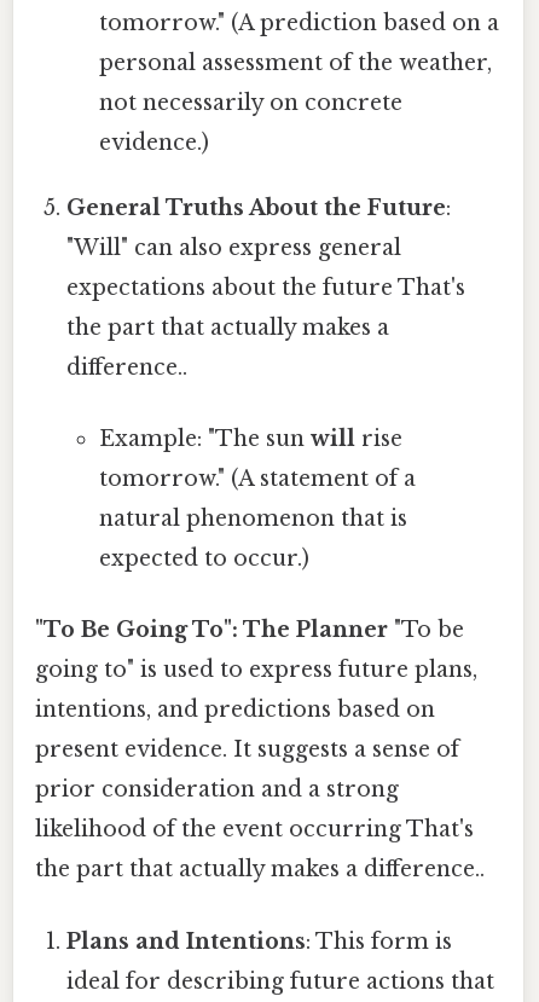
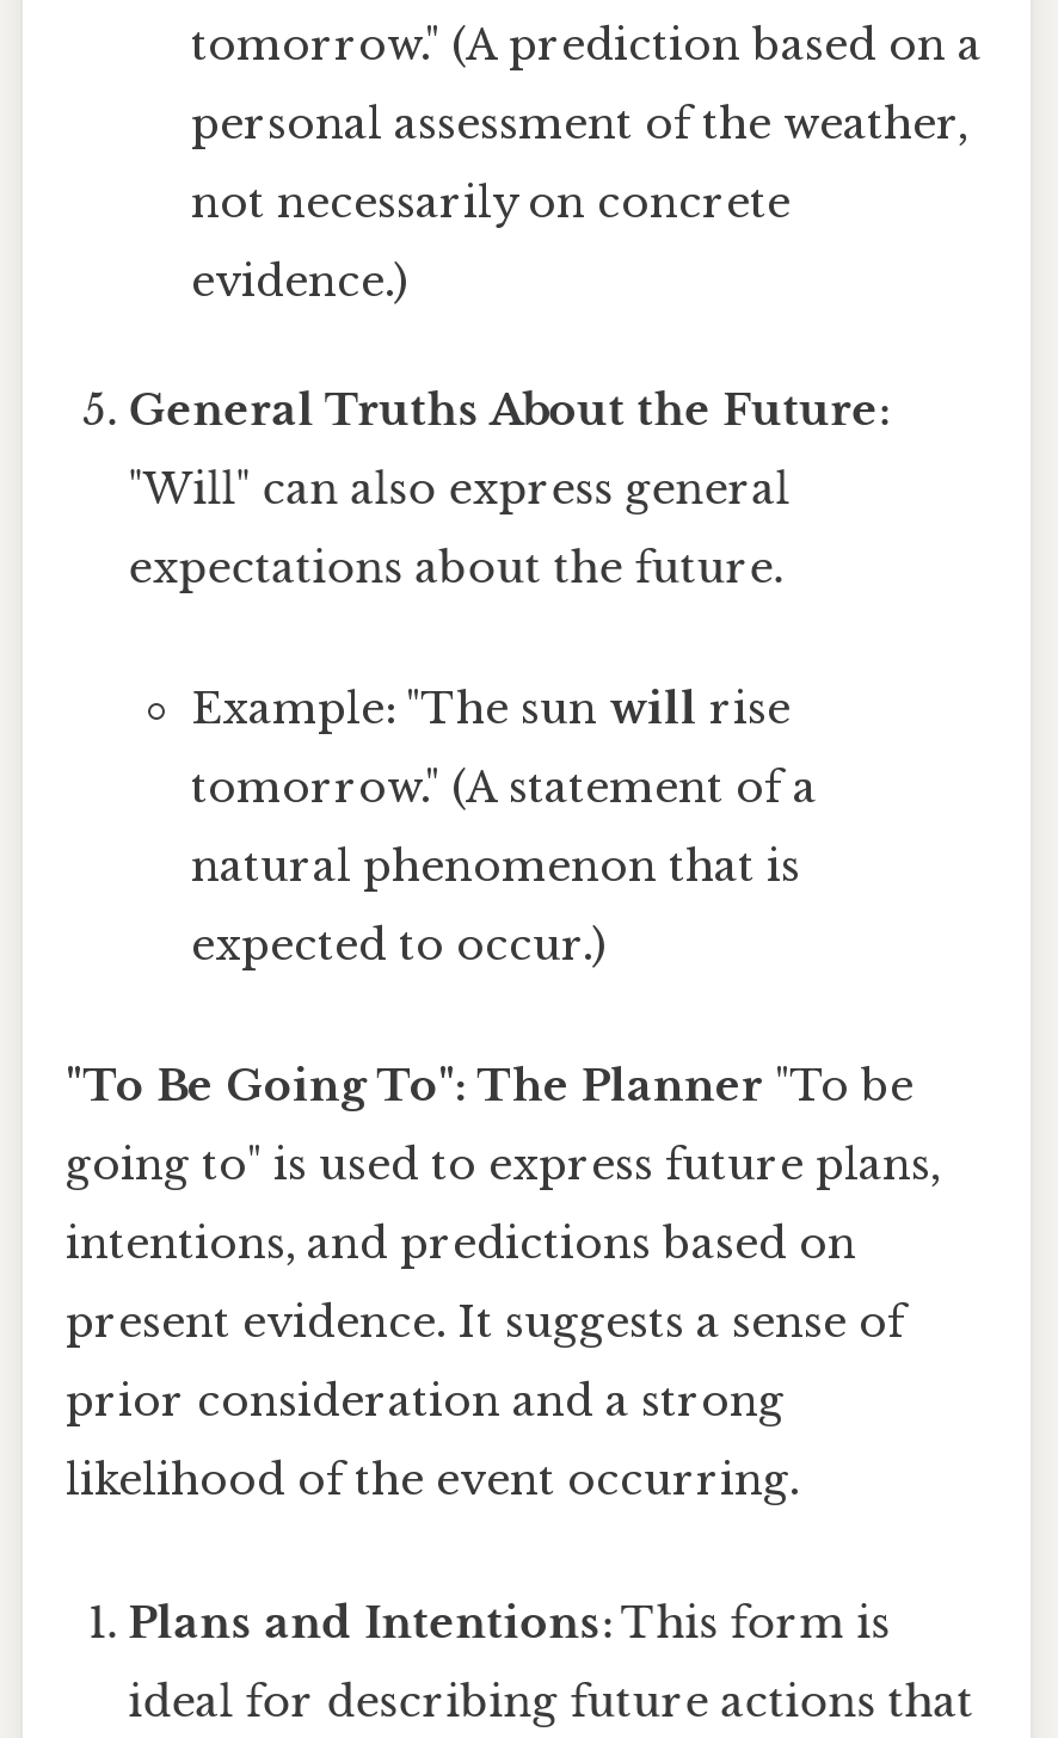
- expectations about the future That's
- the part that actually makes a
- difference..
+ expectations about the future.

- likelihood of the event occurring That's
- the part that actually makes a difference..
+ likelihood of the event occurring.
